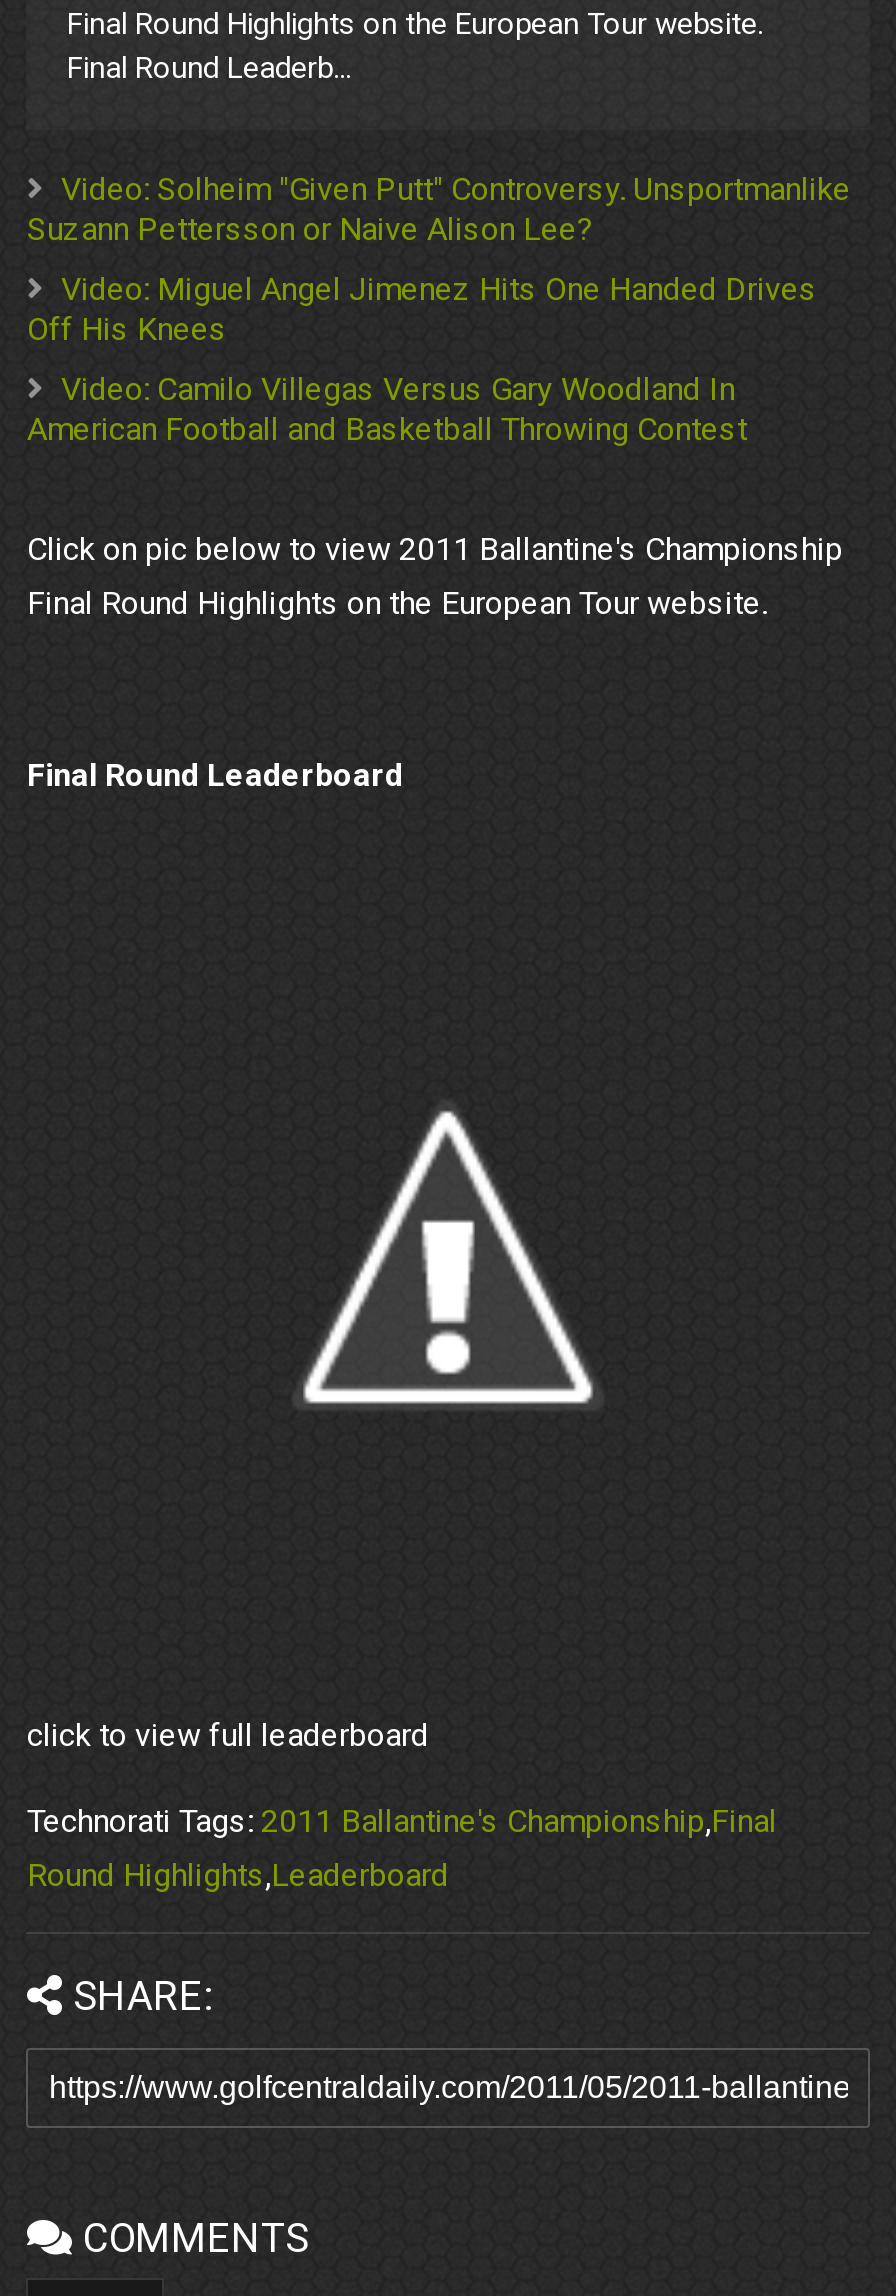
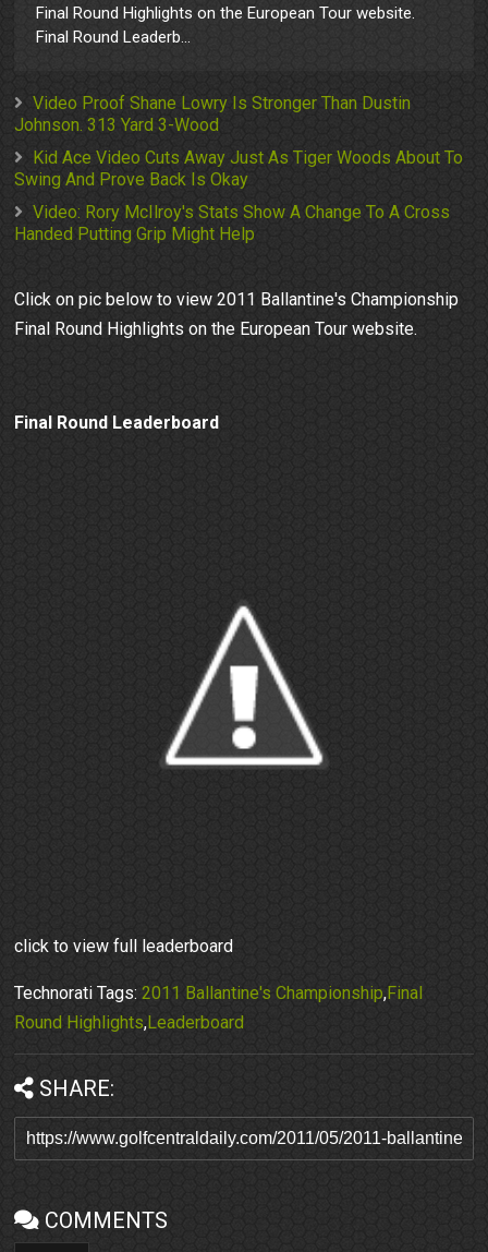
- Video: Solheim "Given Putt" Controversy. Unsportmanlike
- Suzann Pettersson or Naive Alison Lee?
+ Video Proof Shane Lowry Is Stronger Than Dustin
+ Johnson. 313 Yard 3-Wood

- Video: Miguel Angel Jimenez Hits One Handed Drives
- Off His Knees
+ Kid Ace Video Cuts Away Just As Tiger Woods About To
+ Swing And Prove Back Is Okay

- Video: Camilo Villegas Versus Gary Woodland In
- American Football and Basketball Throwing Contest
+ Video: Rory McIlroy's Stats Show A Change To A Cross
+ Handed Putting Grip Might Help
